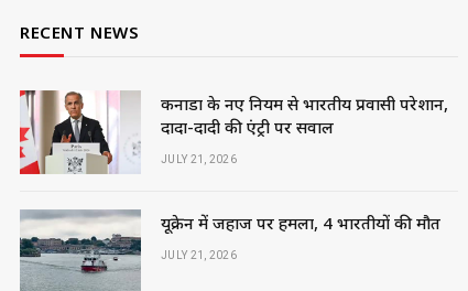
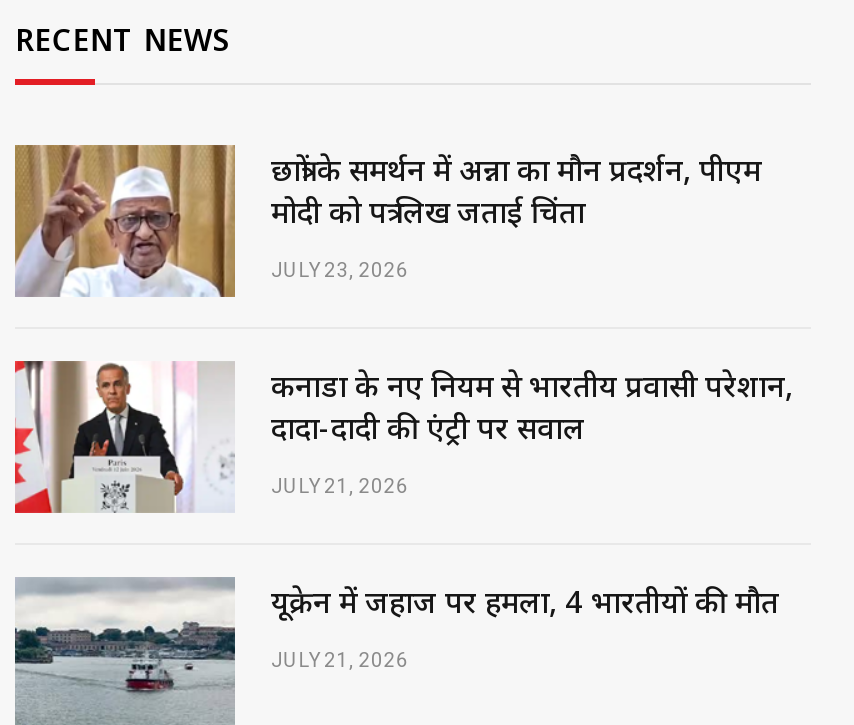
+ [image]
+ छात्रों के समर्थन में अन्ना का मौन प्रदर्शन, पीएम
+ मोदी को पत्र लिख जताई चिंता
+ JULY 23, 2026
